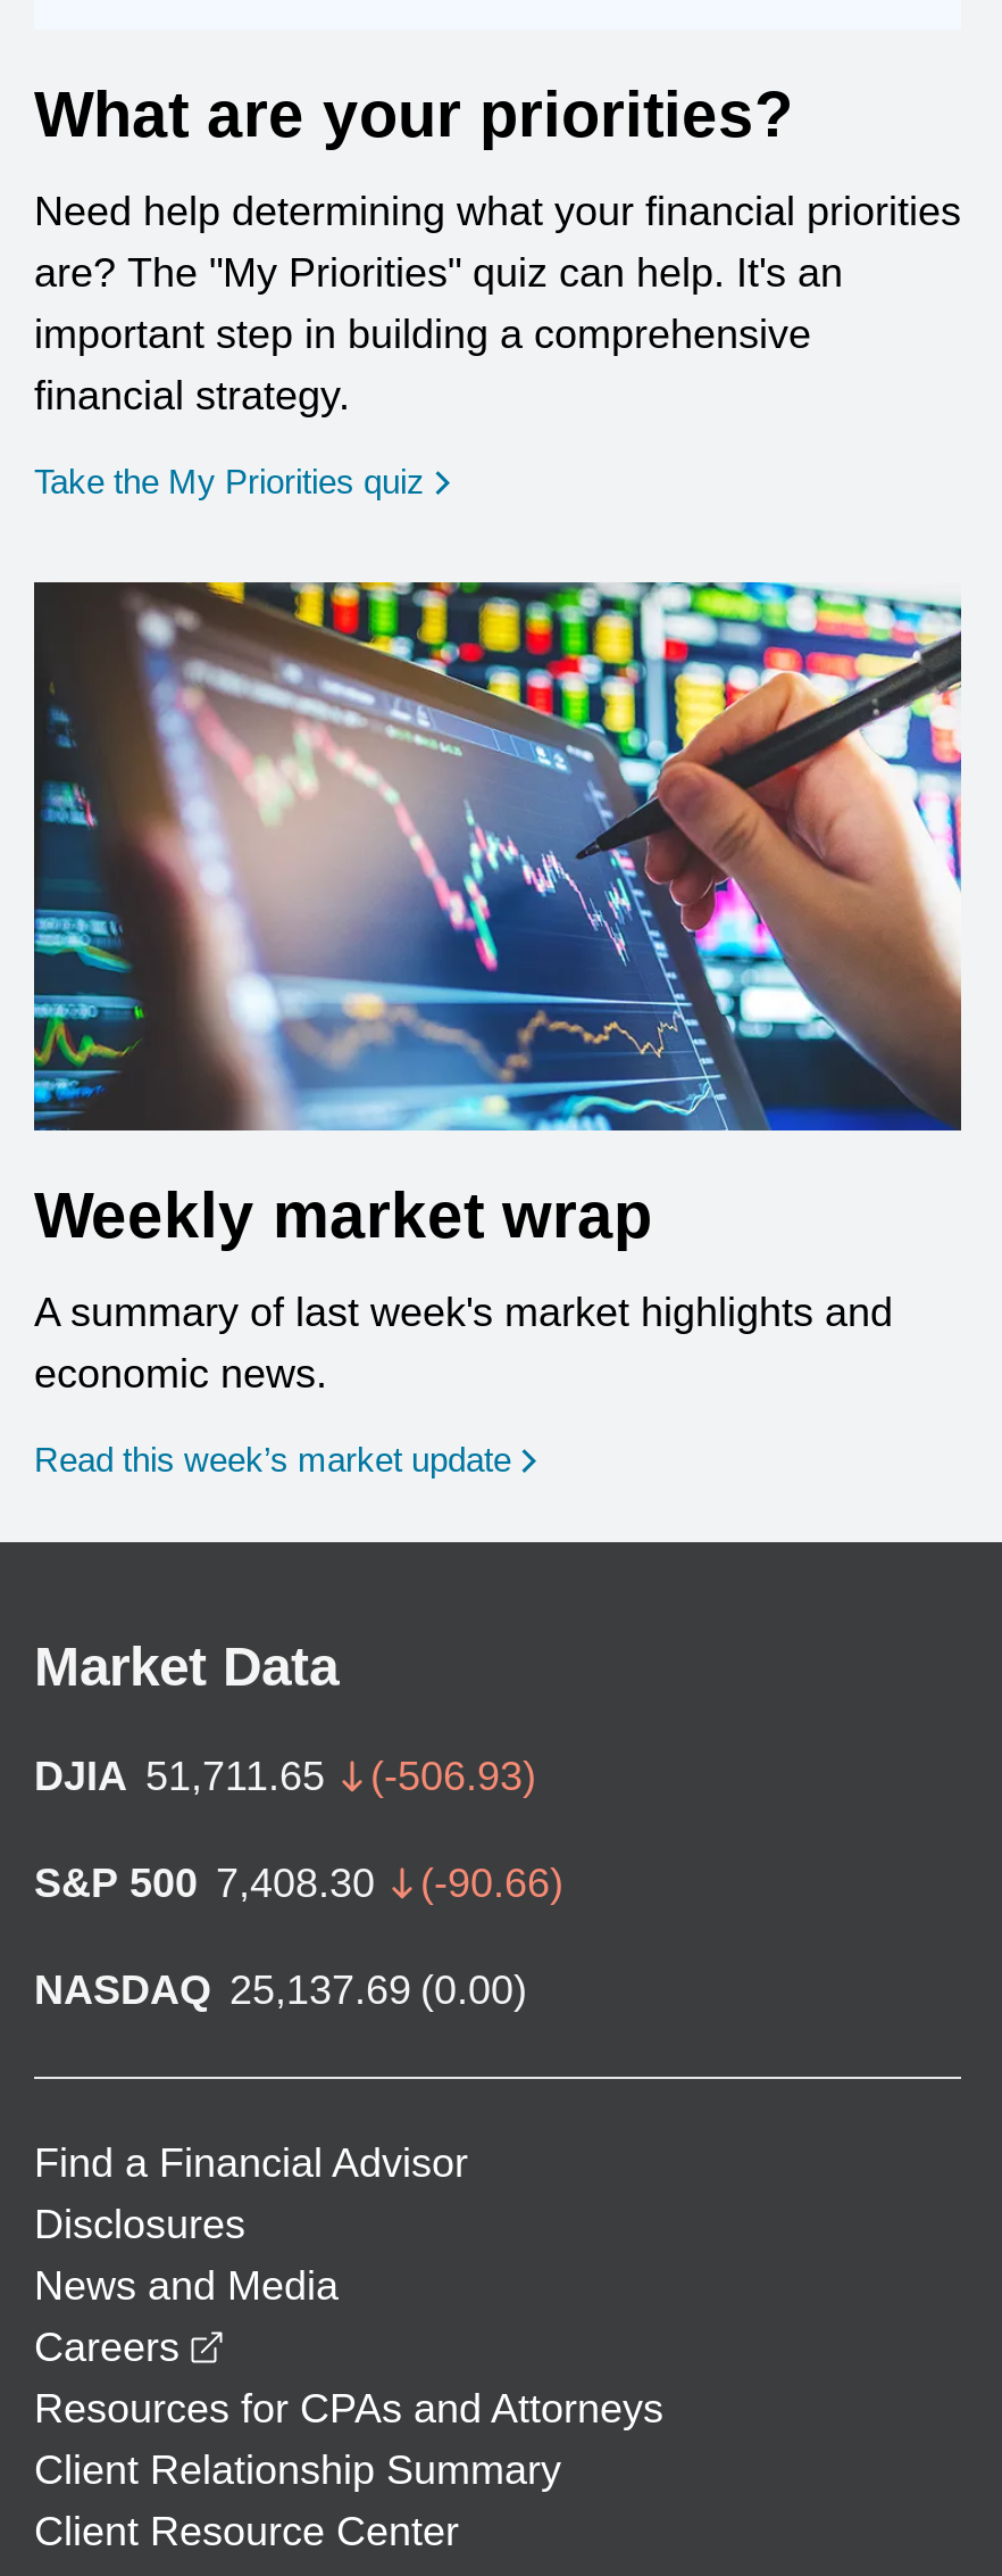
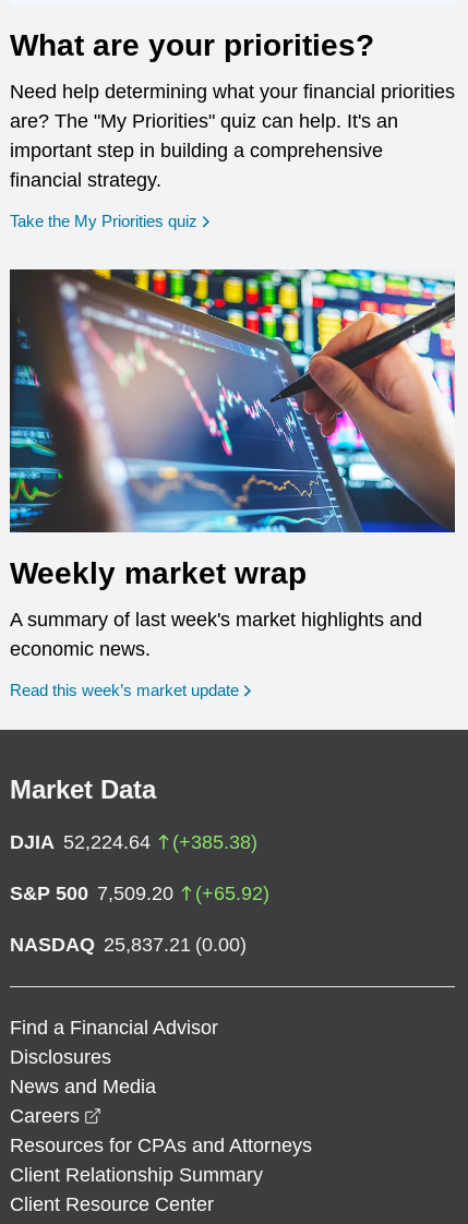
- DJIA 51,711.65
- (-506.93)
+ DJIA 52,224.64
+ (+385.38)

- S&P 500 7,408.30
- (-90.66)
+ S&P 500 7,509.20
+ (+65.92)

- NASDAQ 25,137.69 (0.00)
+ NASDAQ 25,837.21 (0.00)
